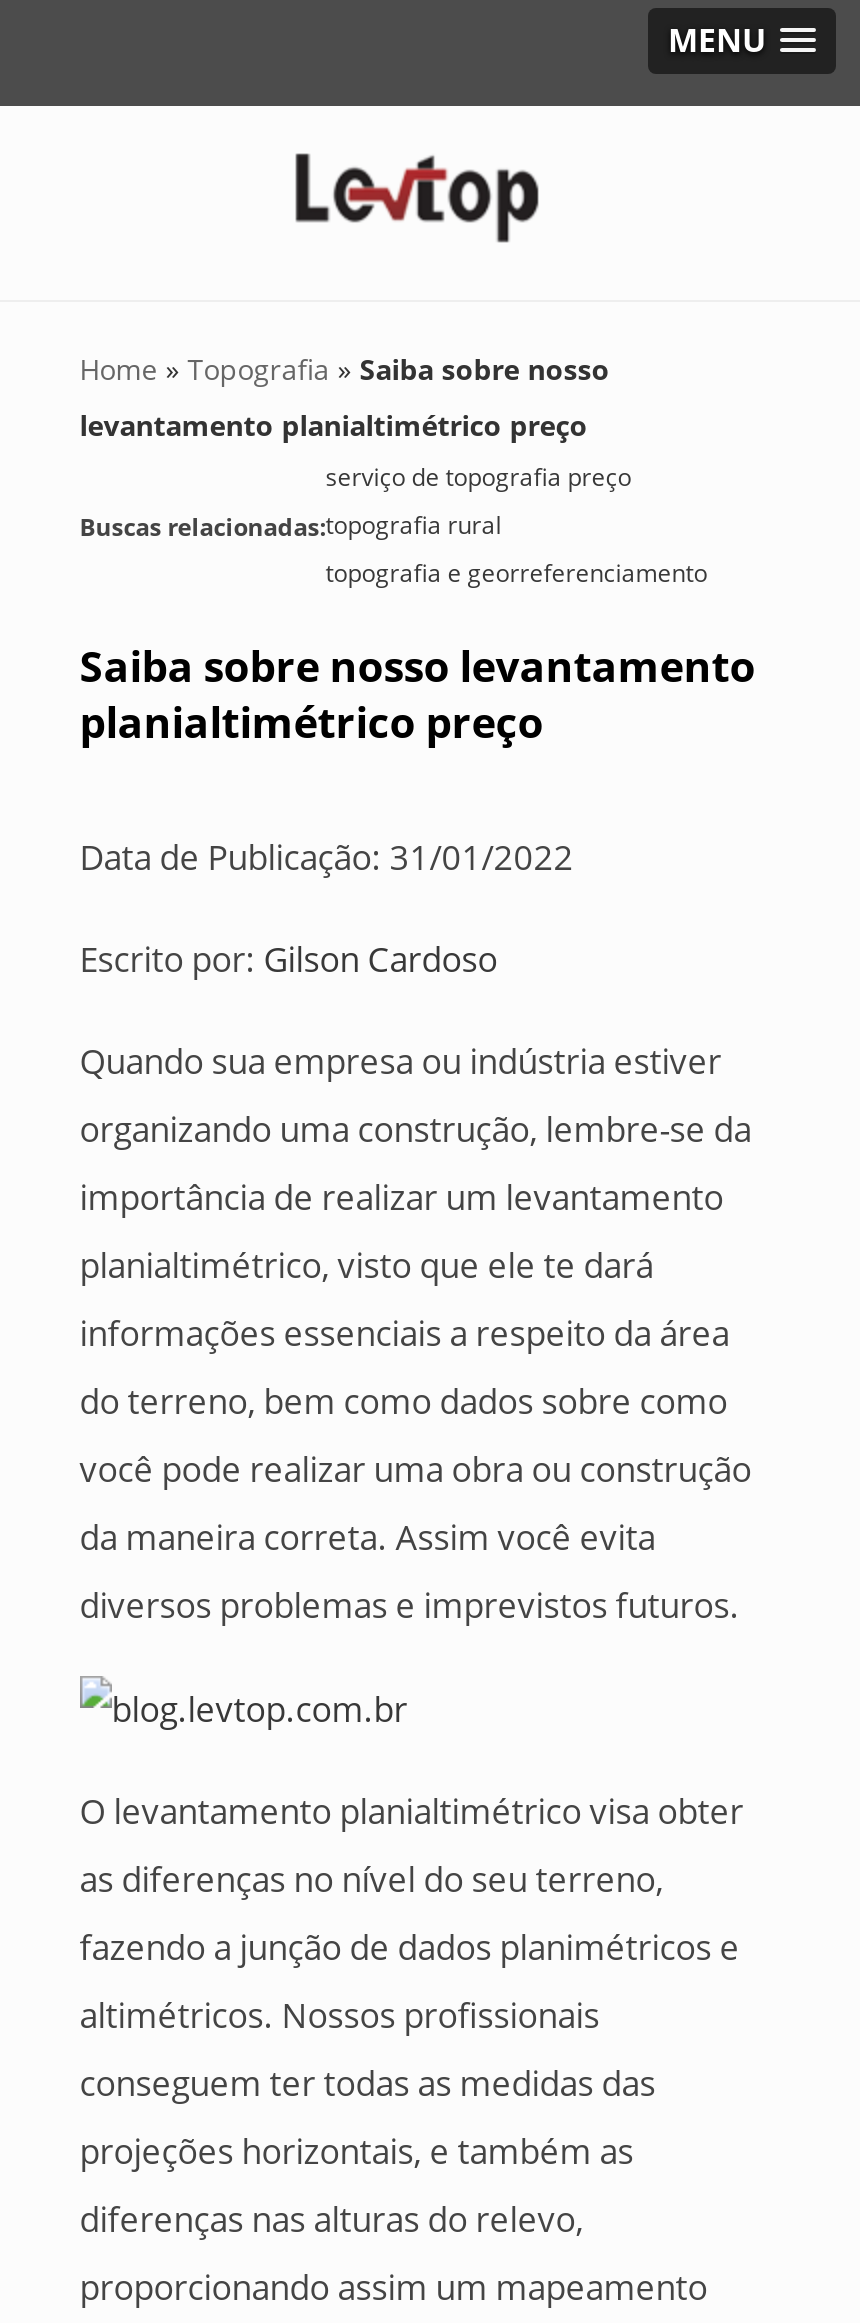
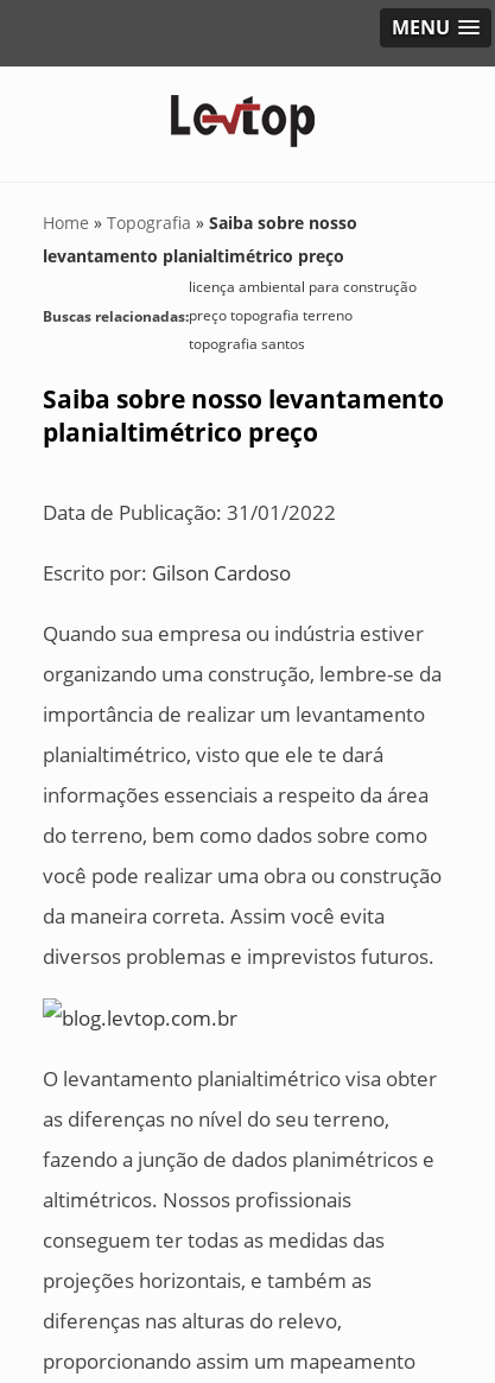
- serviço de topografia preço
- topografia rural
- topografia e georreferenciamento
+ licença ambiental para construção
+ preço topografia terreno
+ topografia santos
